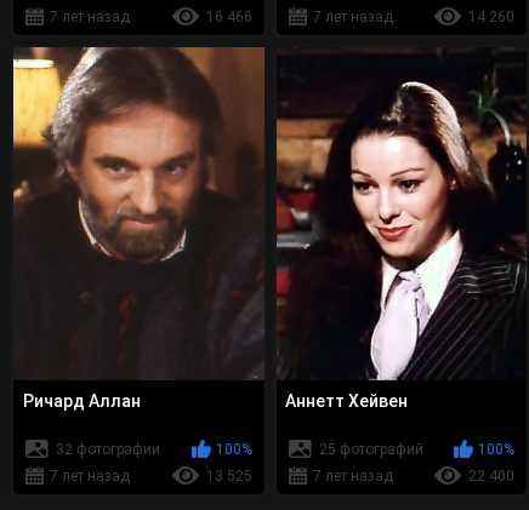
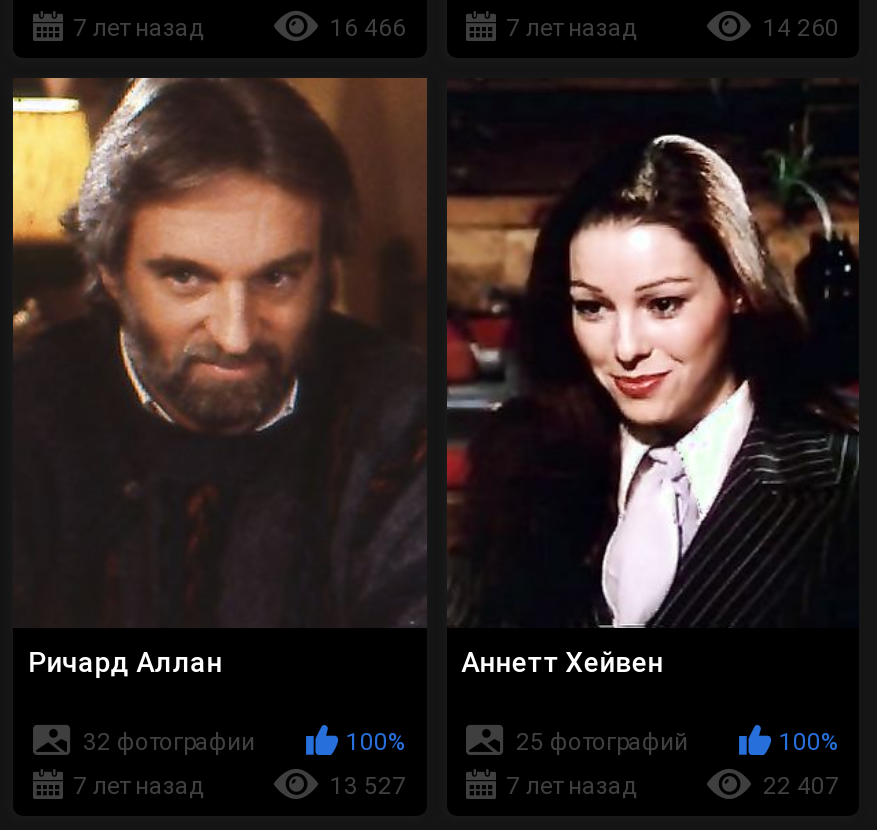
- 13 525
+ 13 527

- 22 400
+ 22 407
